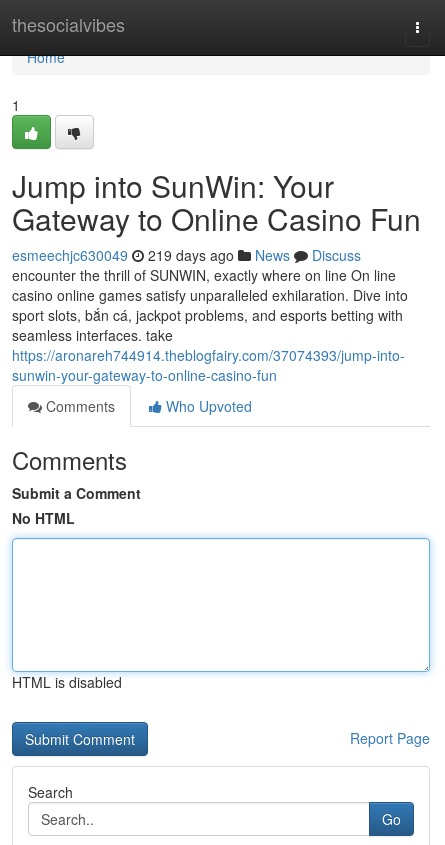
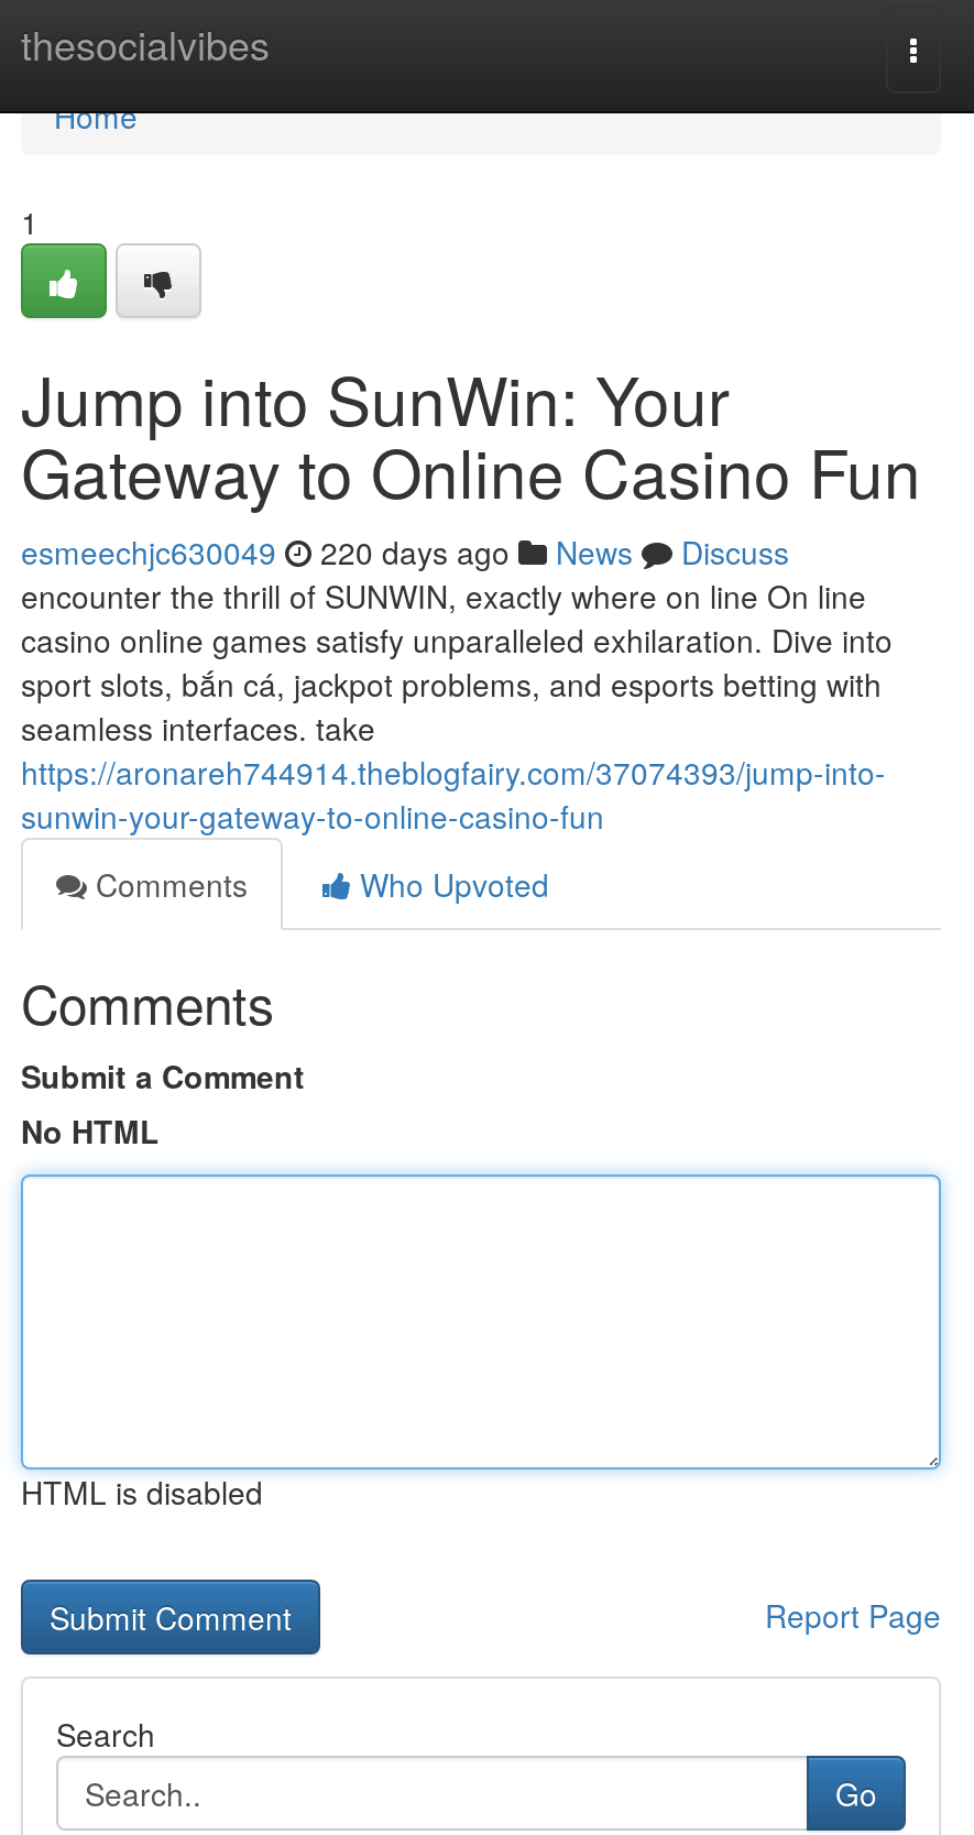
- esmeechjc630049 219 days ago News Discuss
+ esmeechjc630049 220 days ago News Discuss
